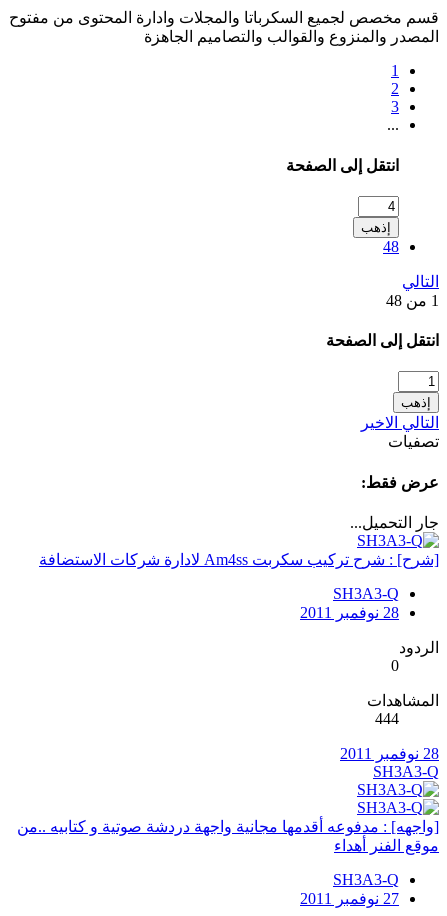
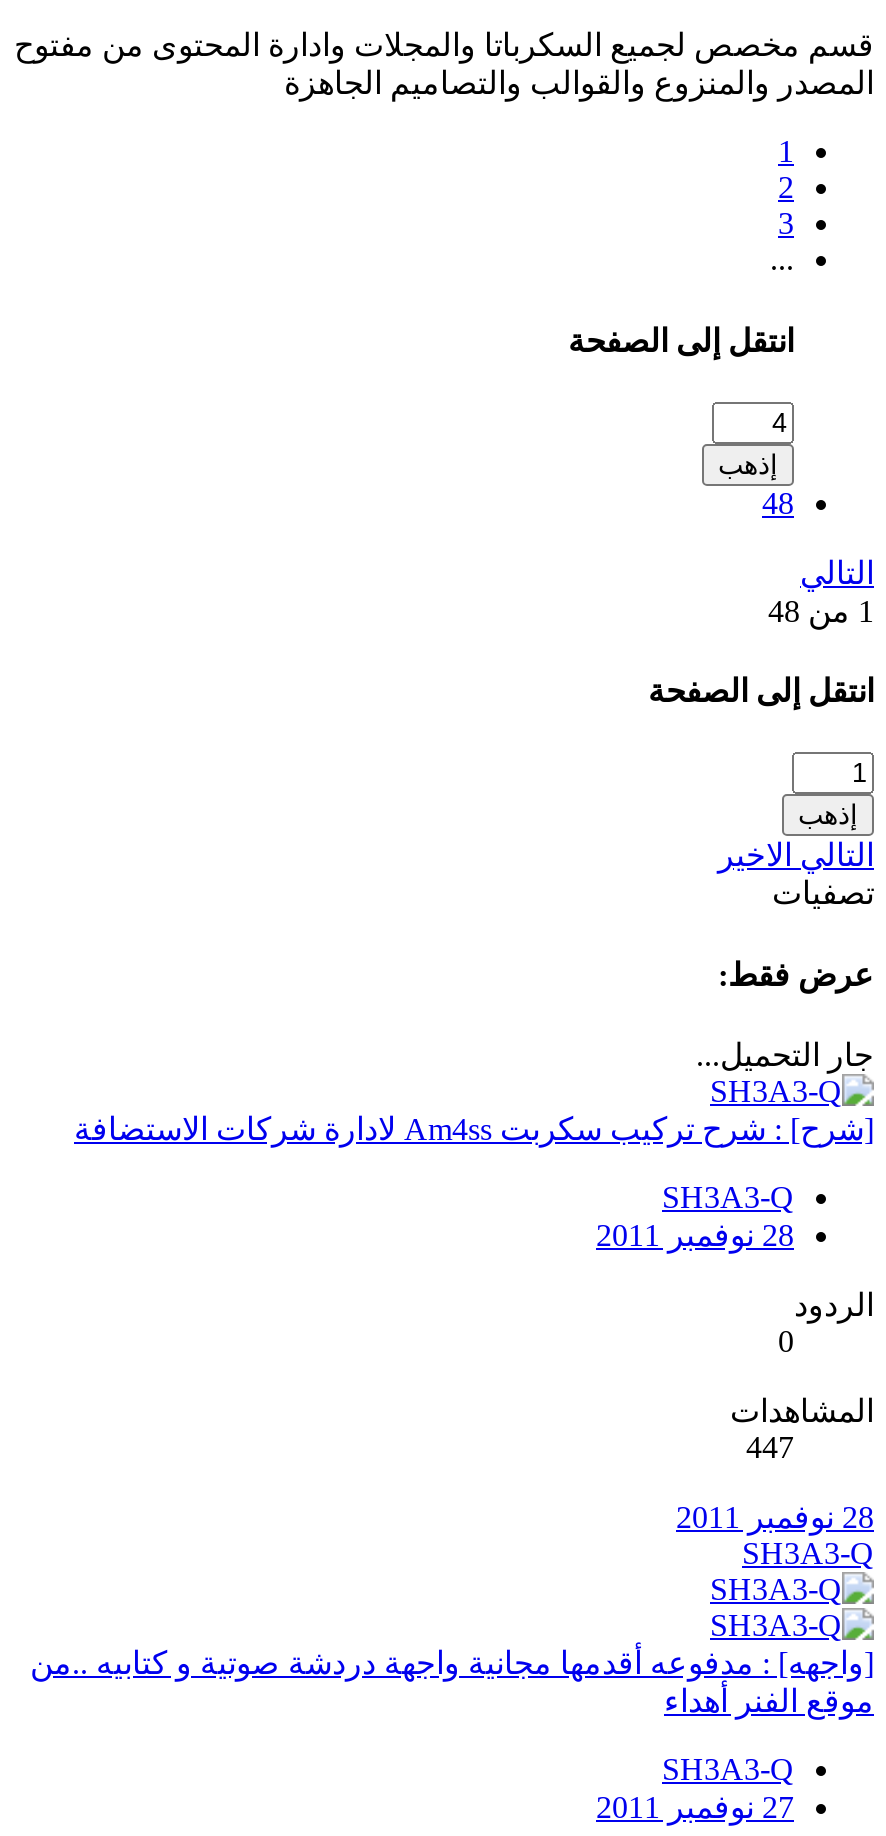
- 444
+ 447
